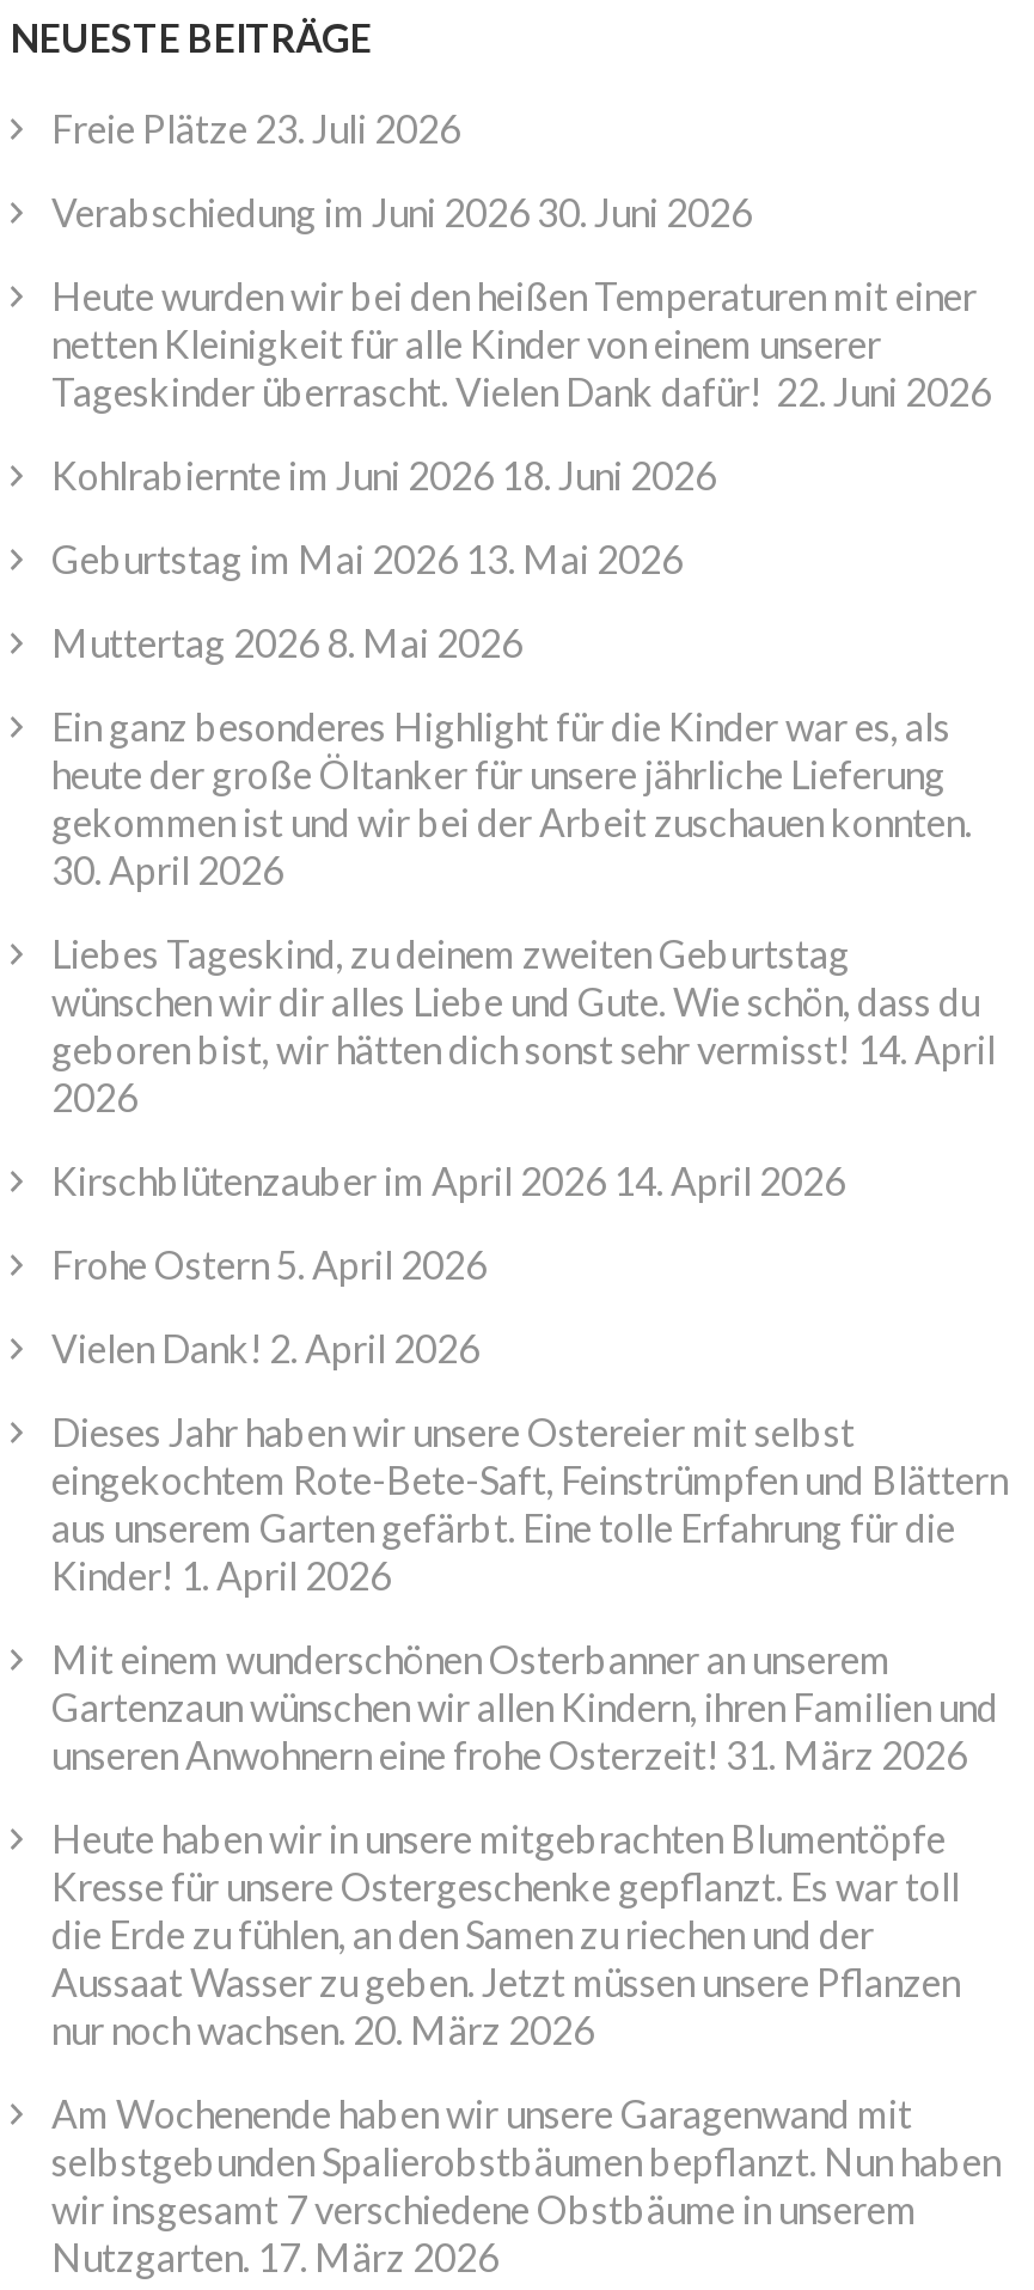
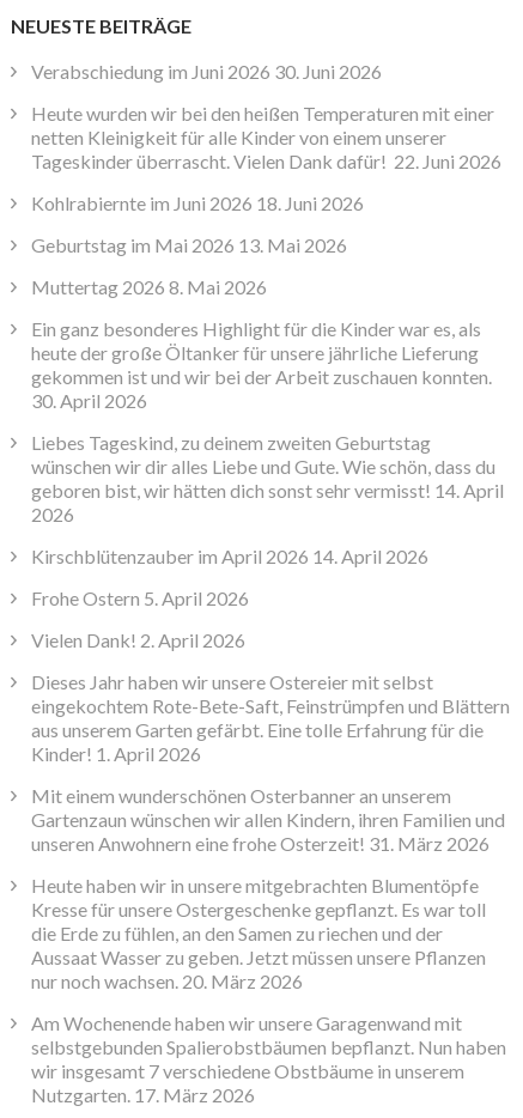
- Freie Plätze 23. Juli 2026
